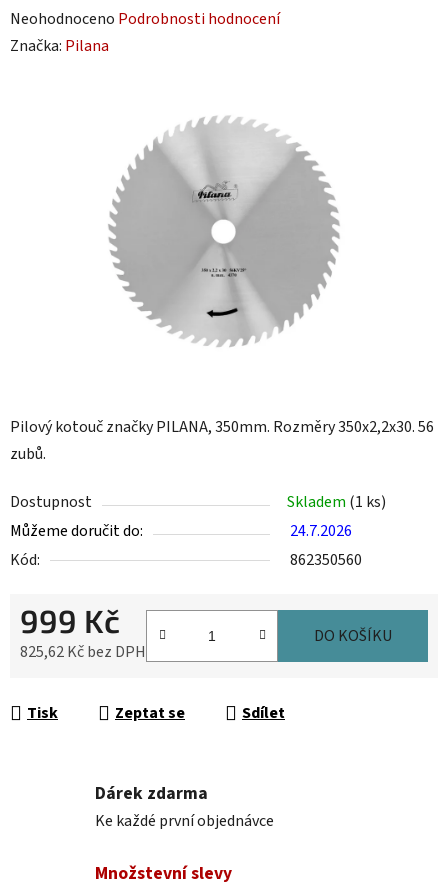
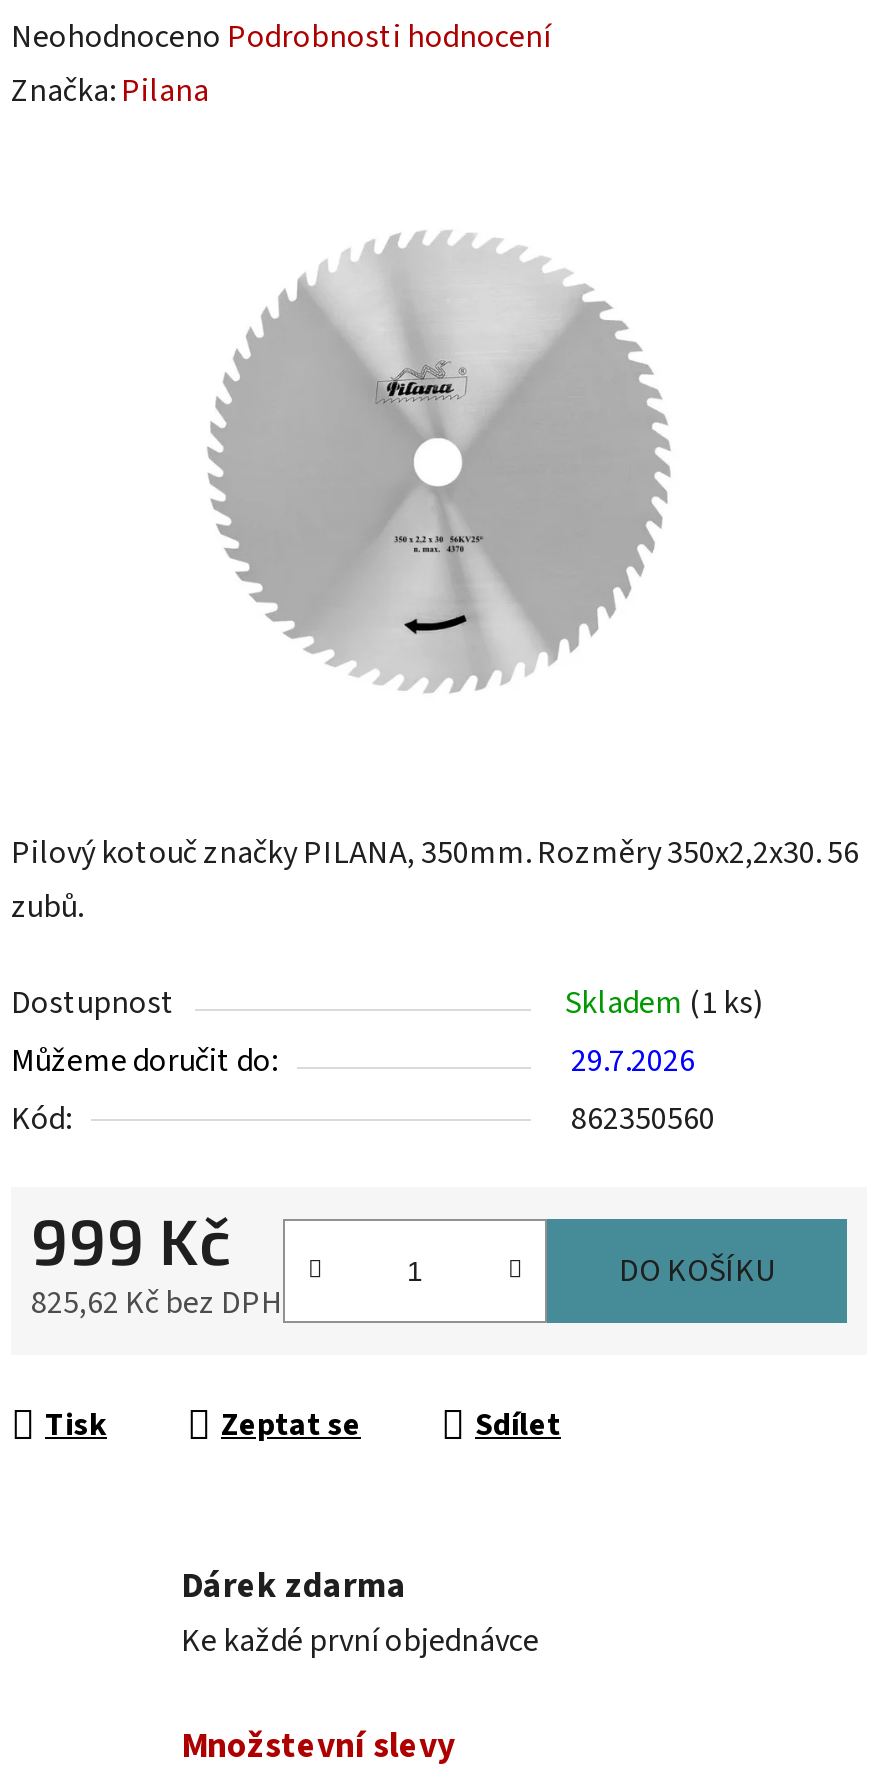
- 24.7.2026
+ 29.7.2026
